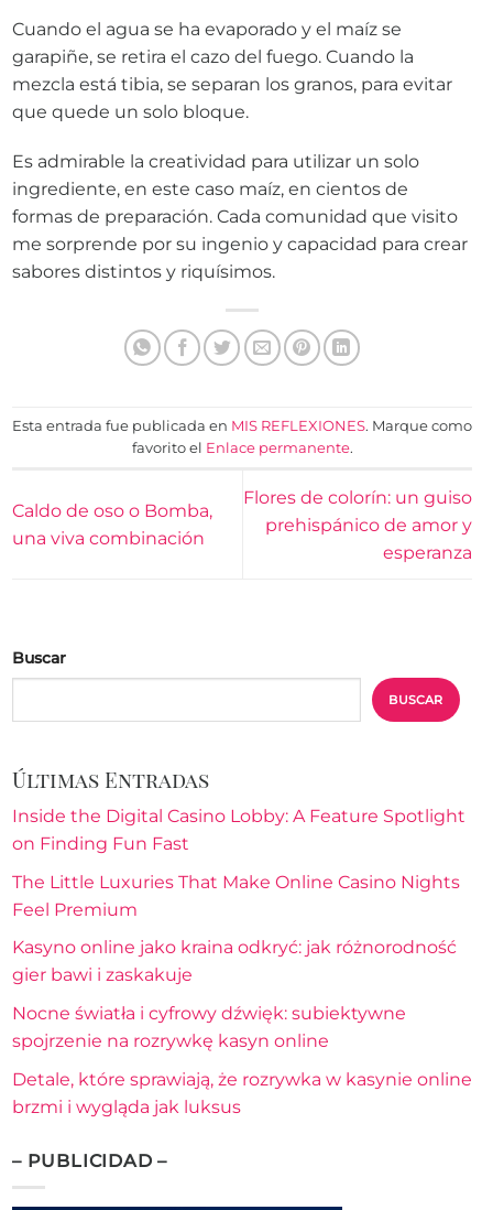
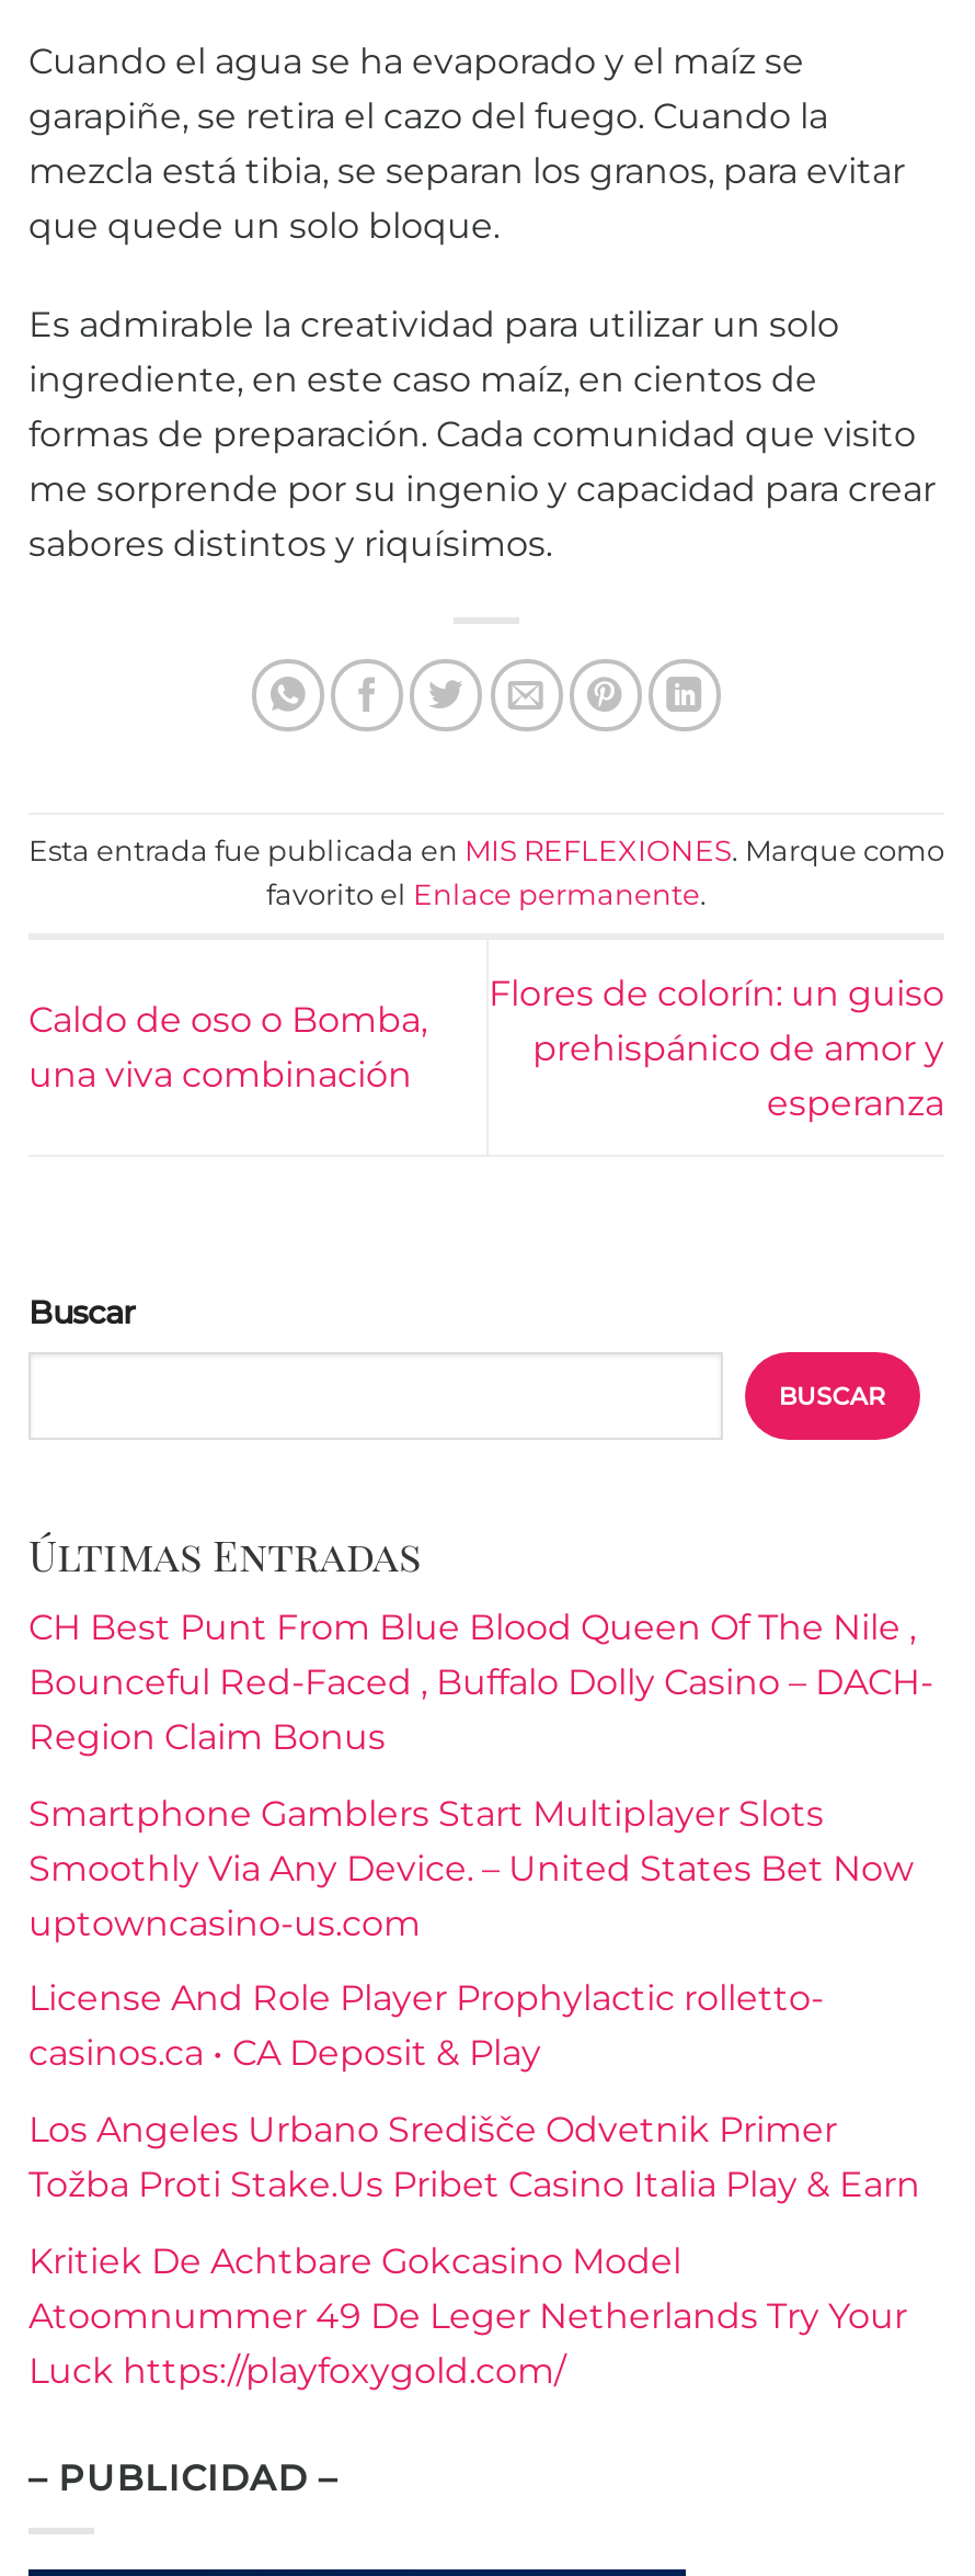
- Inside the Digital Casino Lobby: A Feature Spotlight
- on Finding Fun Fast
+ CH Best Punt From Blue Blood Queen Of The Nile ,
+ Bounceful Red-Faced , Buffalo Dolly Casino – DACH-
+ Region Claim Bonus

- The Little Luxuries That Make Online Casino Nights
- Feel Premium
+ Smartphone Gamblers Start Multiplayer Slots
+ Smoothly Via Any Device. – United States Bet Now
+ uptowncasino-us.com

- Kasyno online jako kraina odkryć: jak różnorodność
- gier bawi i zaskakuje
+ License And Role Player Prophylactic rolletto-
+ casinos.ca • CA Deposit & Play

- Nocne światła i cyfrowy dźwięk: subiektywne
- spojrzenie na rozrywkę kasyn online
+ Los Angeles Urbano Središče Odvetnik Primer
+ Tožba Proti Stake.Us Pribet Casino Italia Play & Earn

- Detale, które sprawiają, że rozrywka w kasynie online
- brzmi i wygląda jak luksus
+ Kritiek De Achtbare Gokcasino Model
+ Atoomnummer 49 De Leger Netherlands Try Your
+ Luck https://playfoxygold.com/
